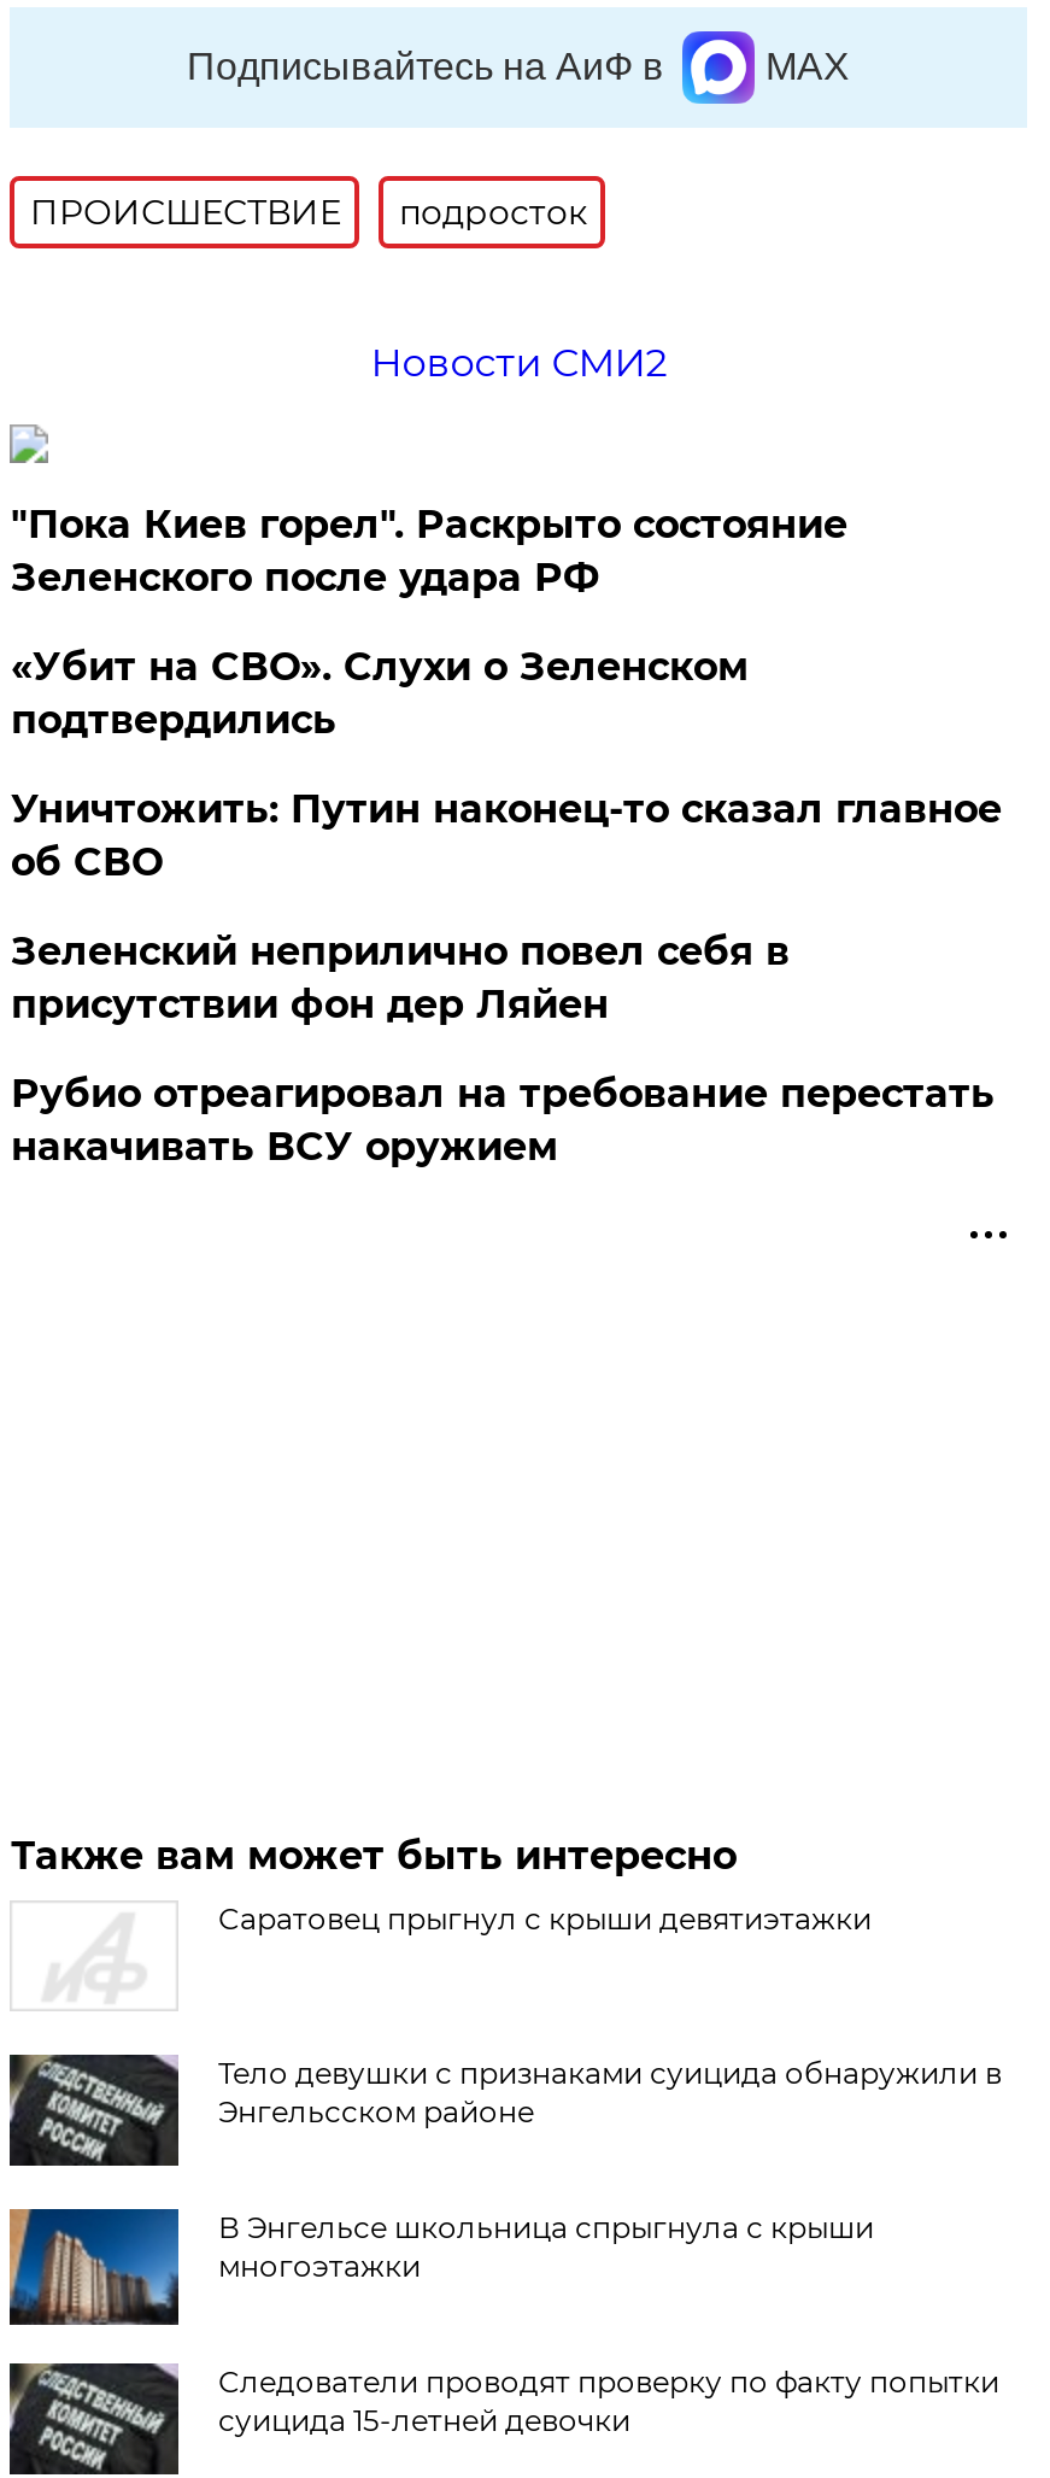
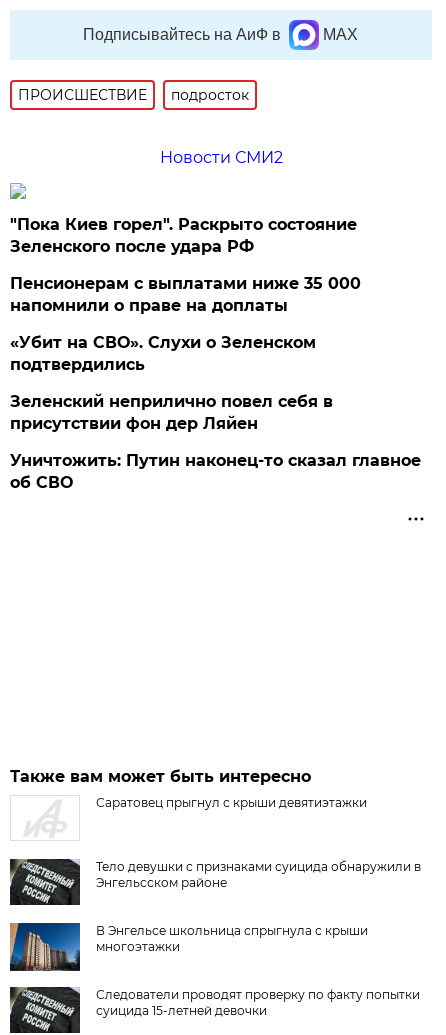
+ Пенсионерам с выплатами ниже 35 000
+ напомнили о праве на доплаты

moved down: «Убит на СВО». Слухи о Зеленском | подтвердились

moved down: Уничтожить: Путин наконец-то сказал главное | об СВО

- Рубио отреагировал на требование перестать
- накачивать ВСУ оружием
